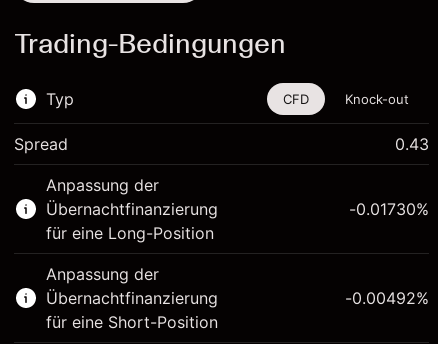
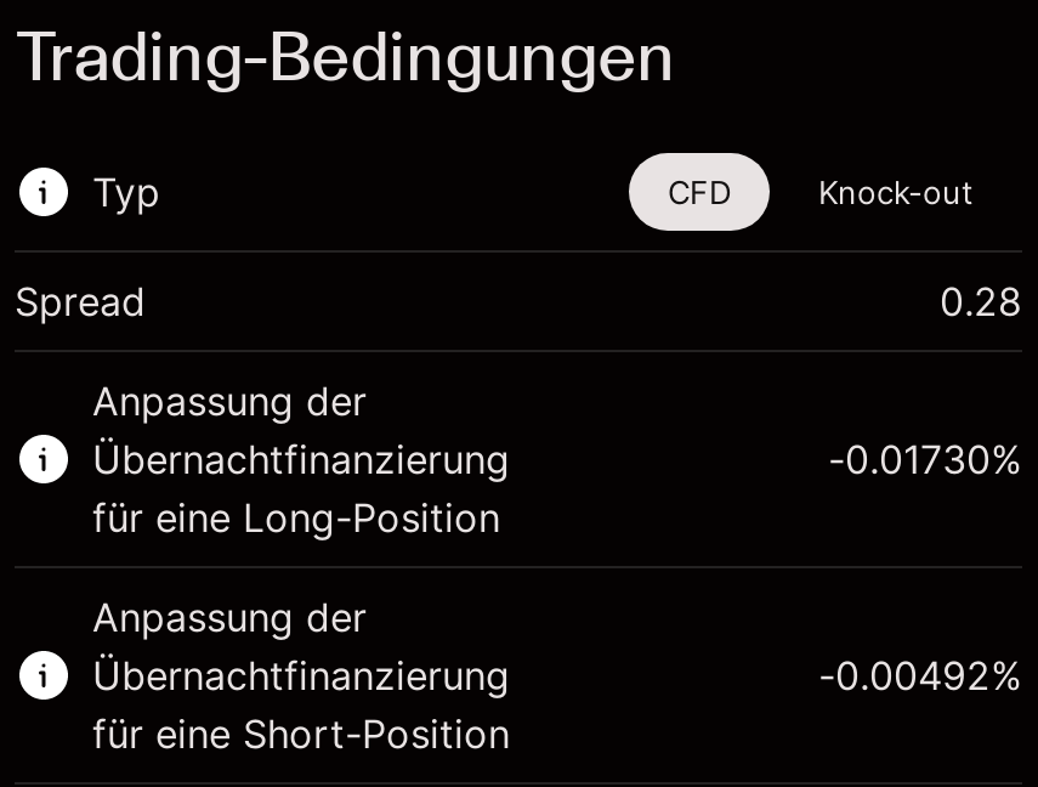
- 0.43
+ 0.28
